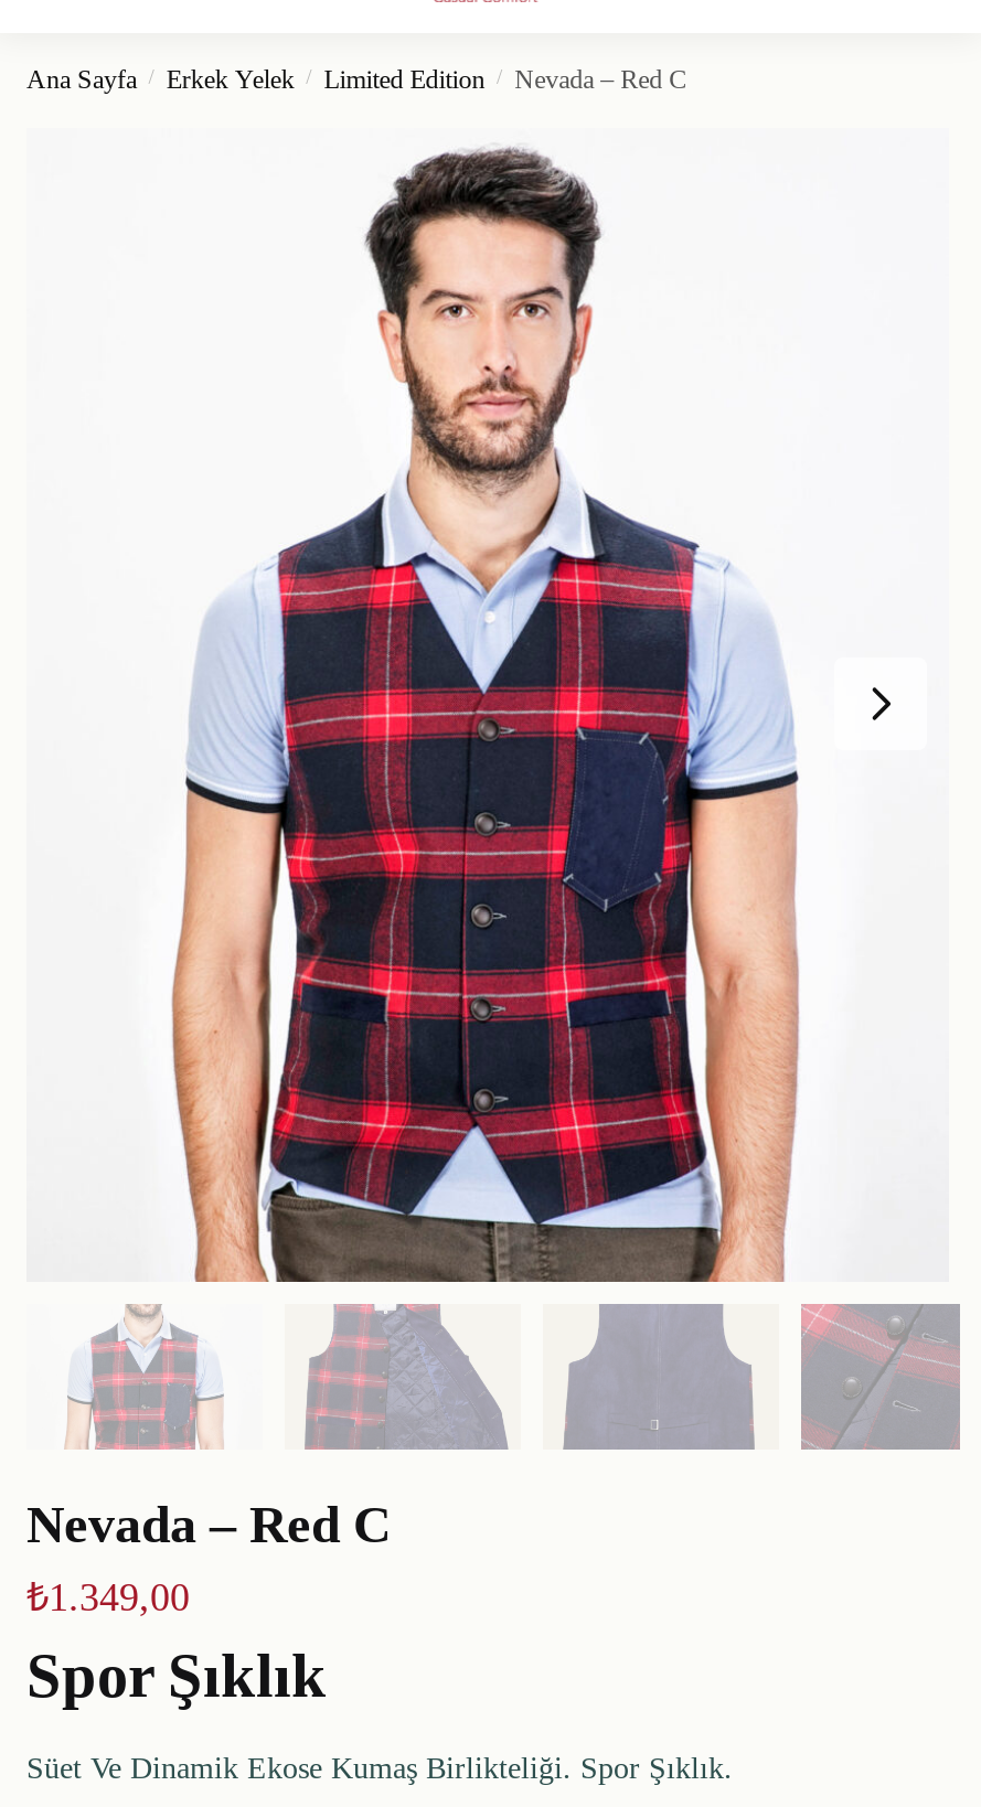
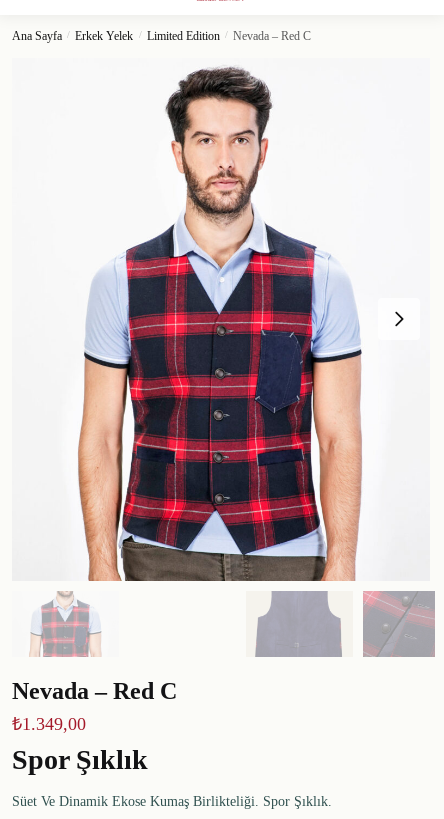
- [image]
